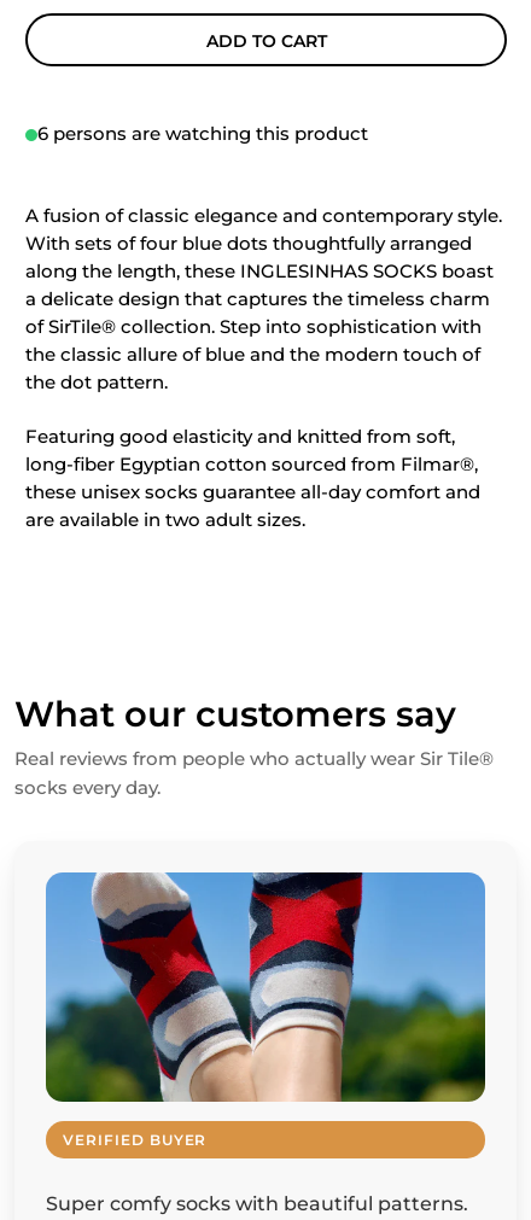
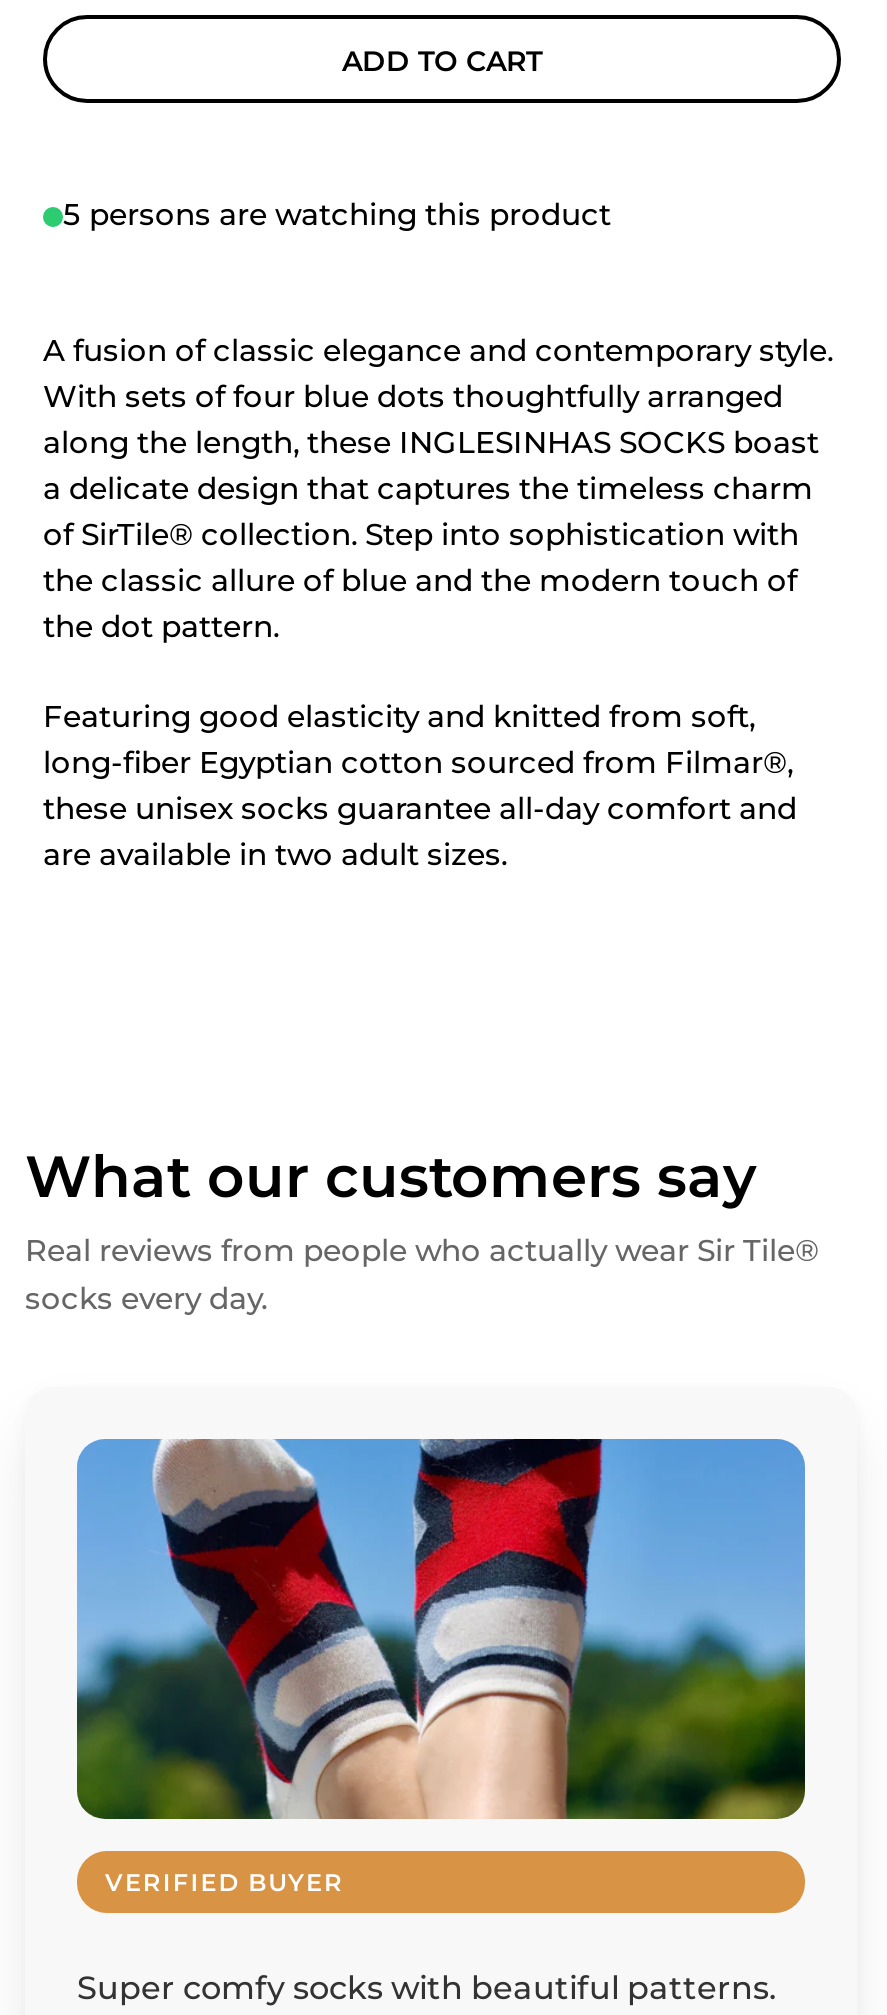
- 6 persons are watching this product
+ 5 persons are watching this product
